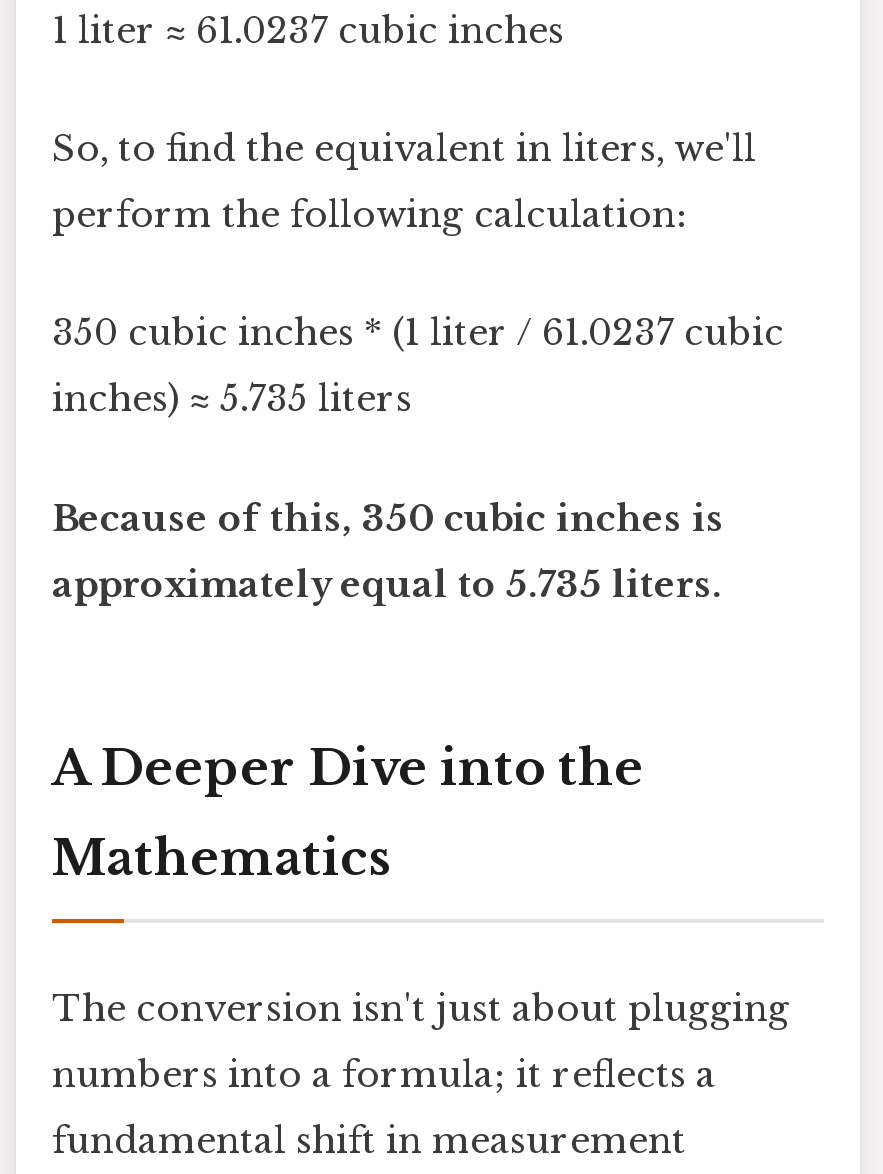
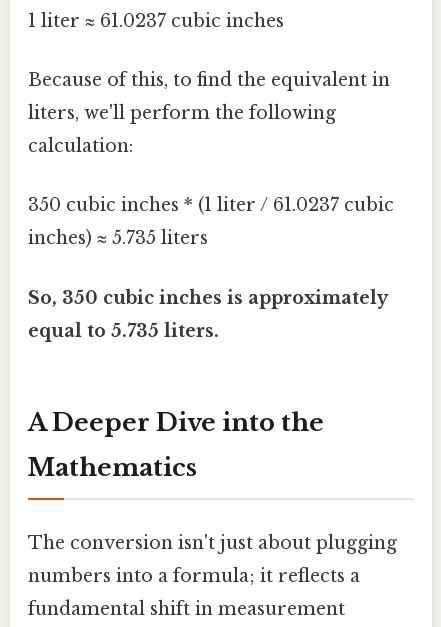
- So, to find the equivalent in liters, we'll
- perform the following calculation:
+ Because of this, to find the equivalent in
+ liters, we'll perform the following
+ calculation:

- Because of this, 350 cubic inches is
+ So, 350 cubic inches is approximately

- approximately equal to 5.735 liters.
+ equal to 5.735 liters.
